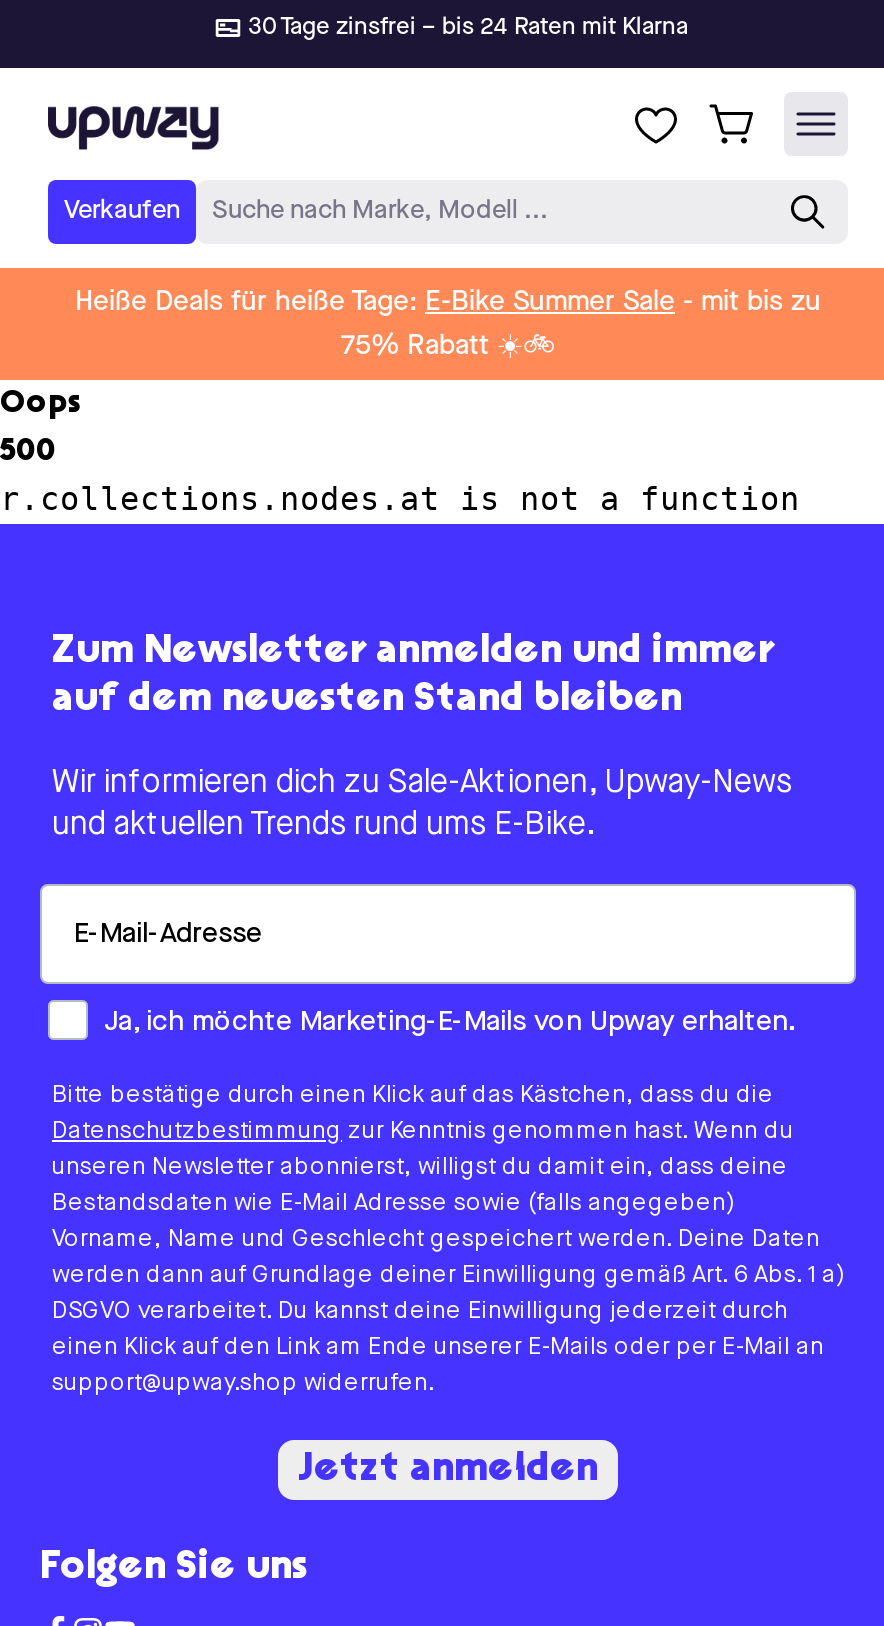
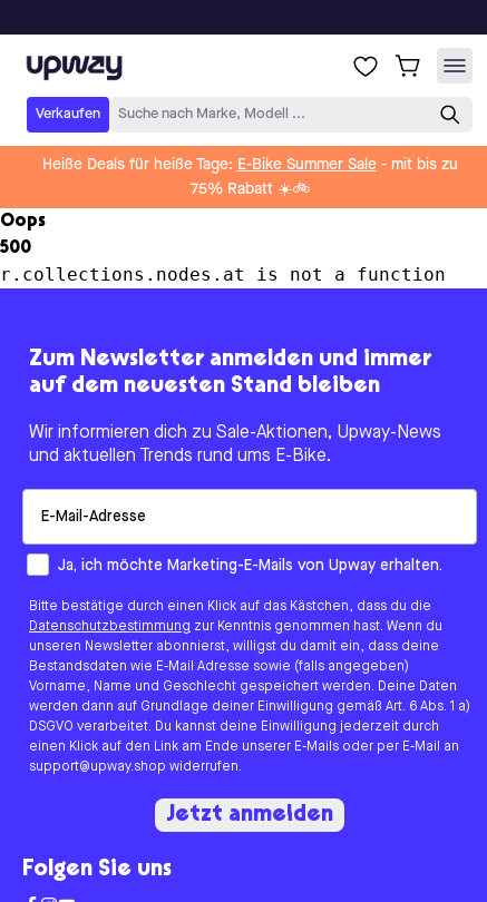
- 30 Tage zinsfrei – bis 24 Raten mit Klarna
